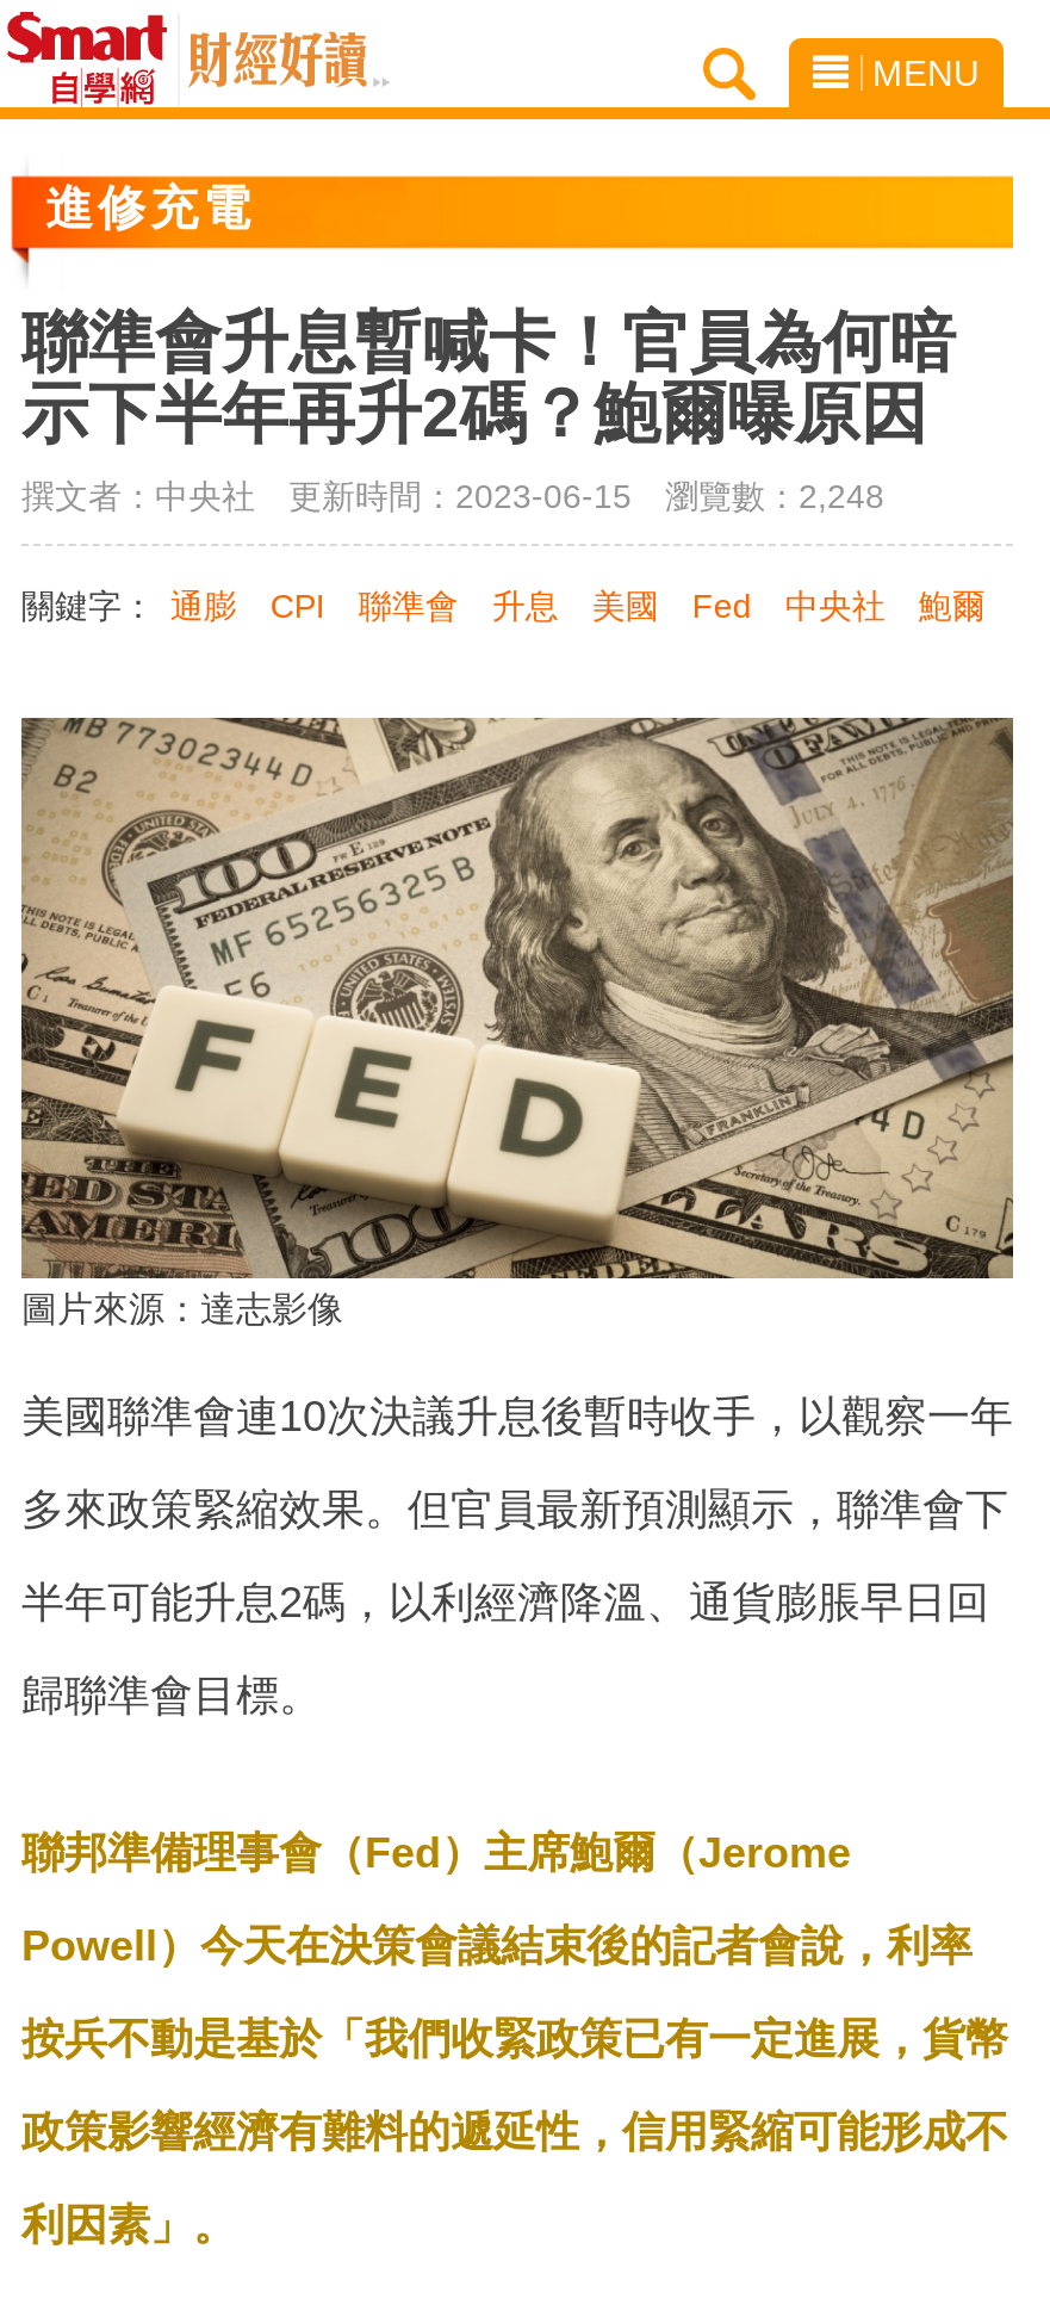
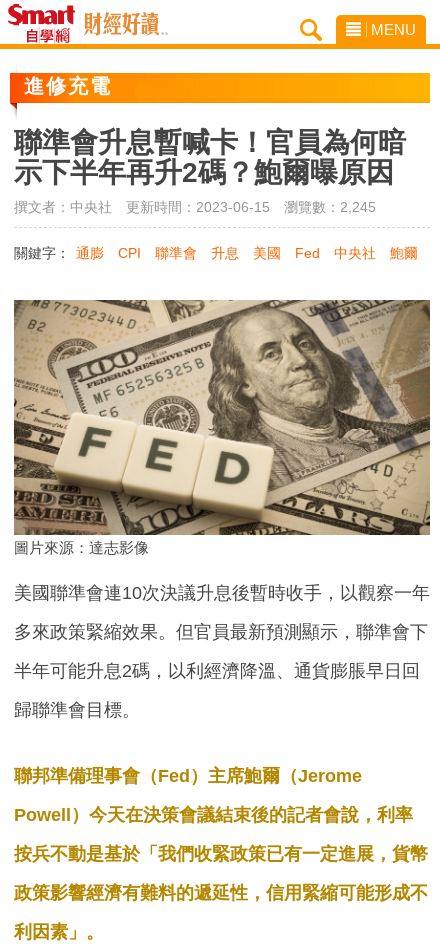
- 撰文者：中央社 更新時間：2023-06-15 瀏覽數：2,248
+ 撰文者：中央社 更新時間：2023-06-15 瀏覽數：2,245
